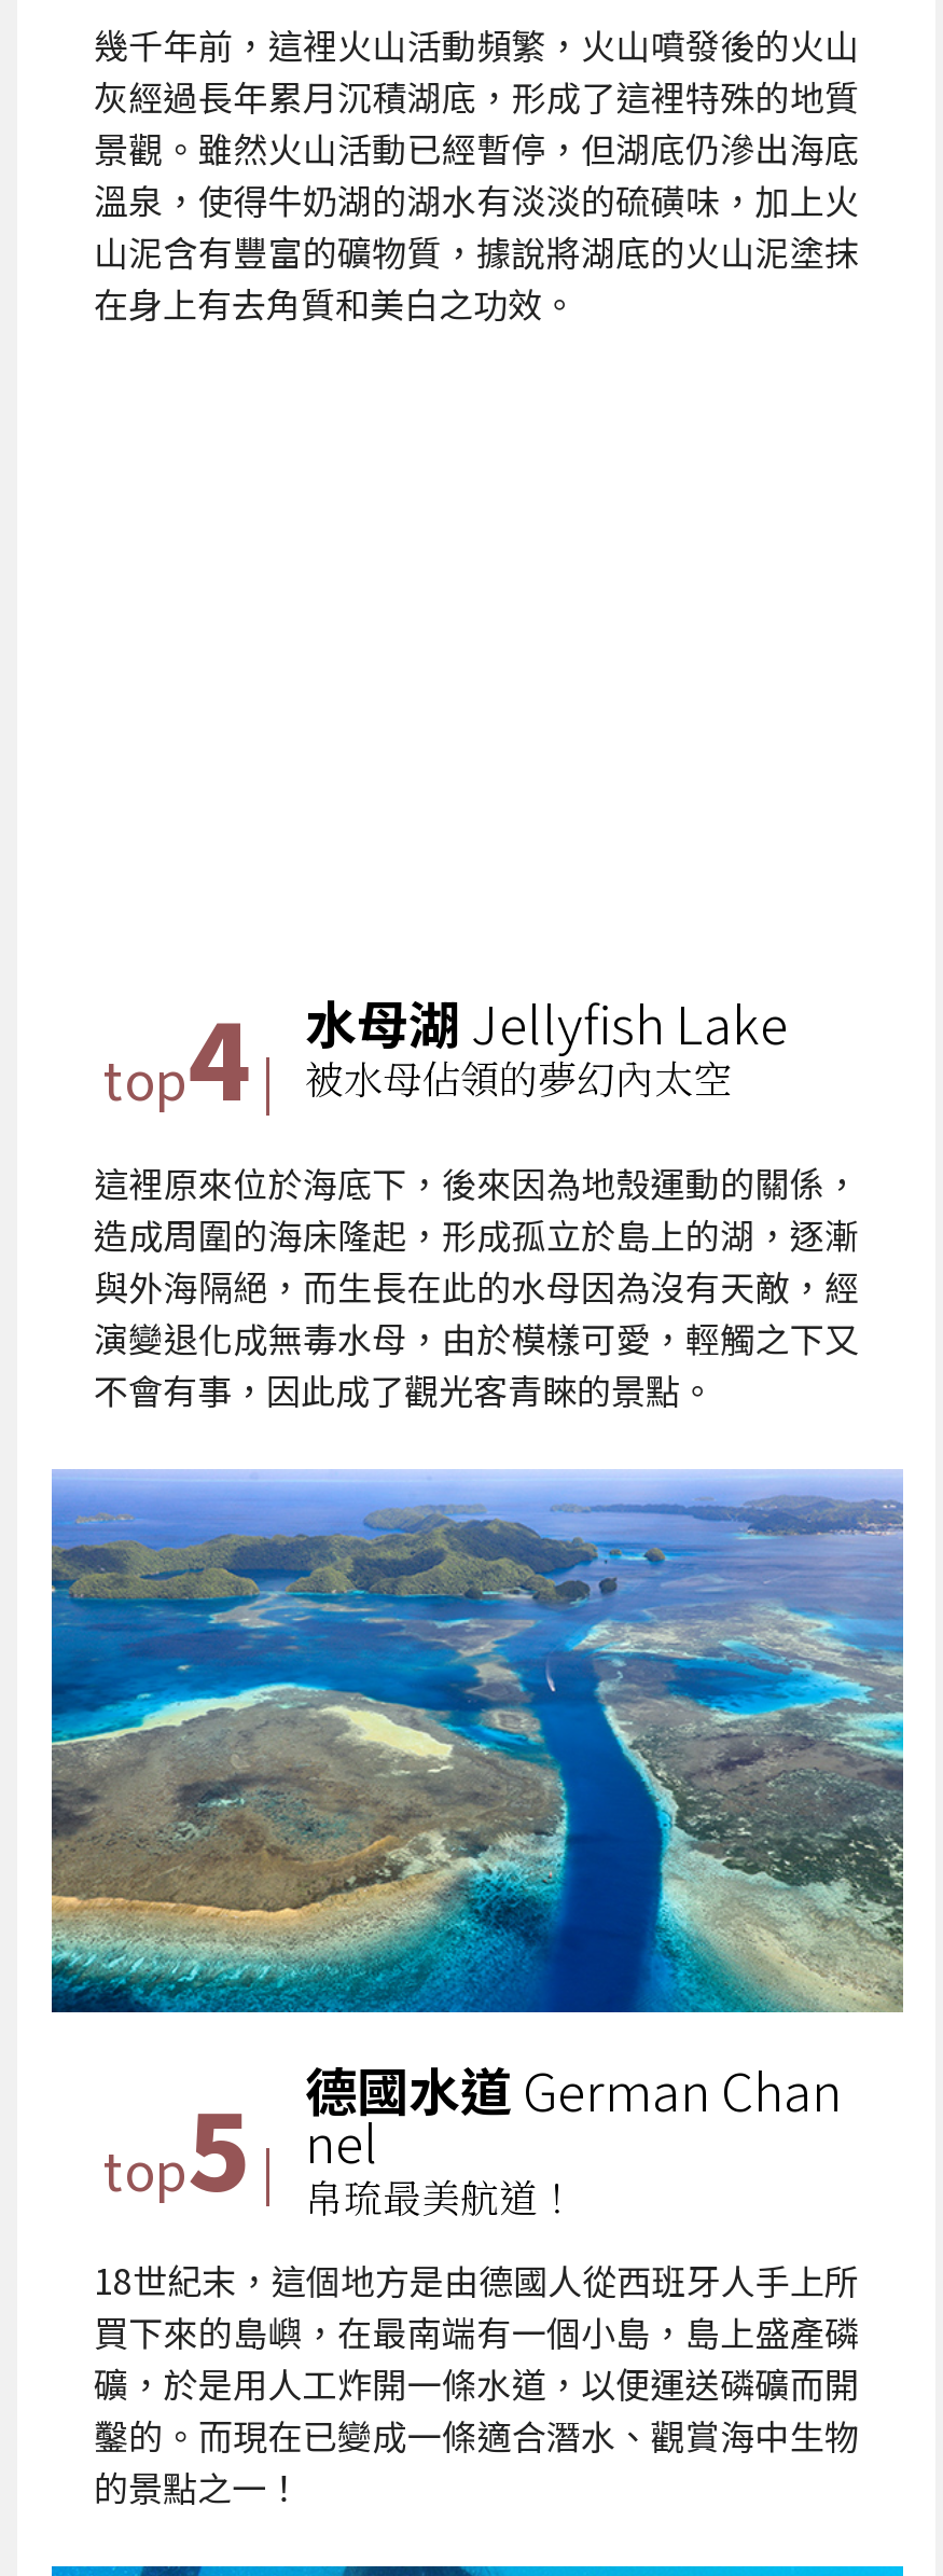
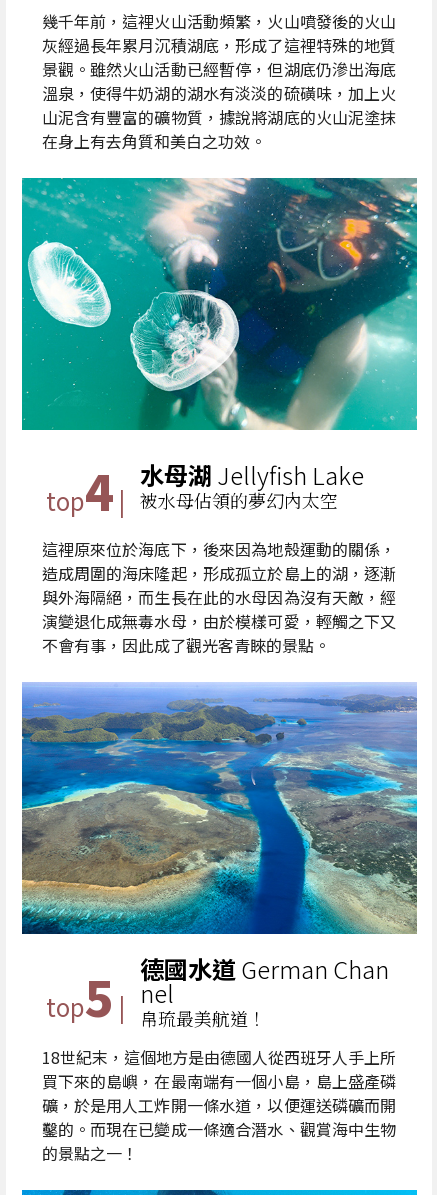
+ [image]
